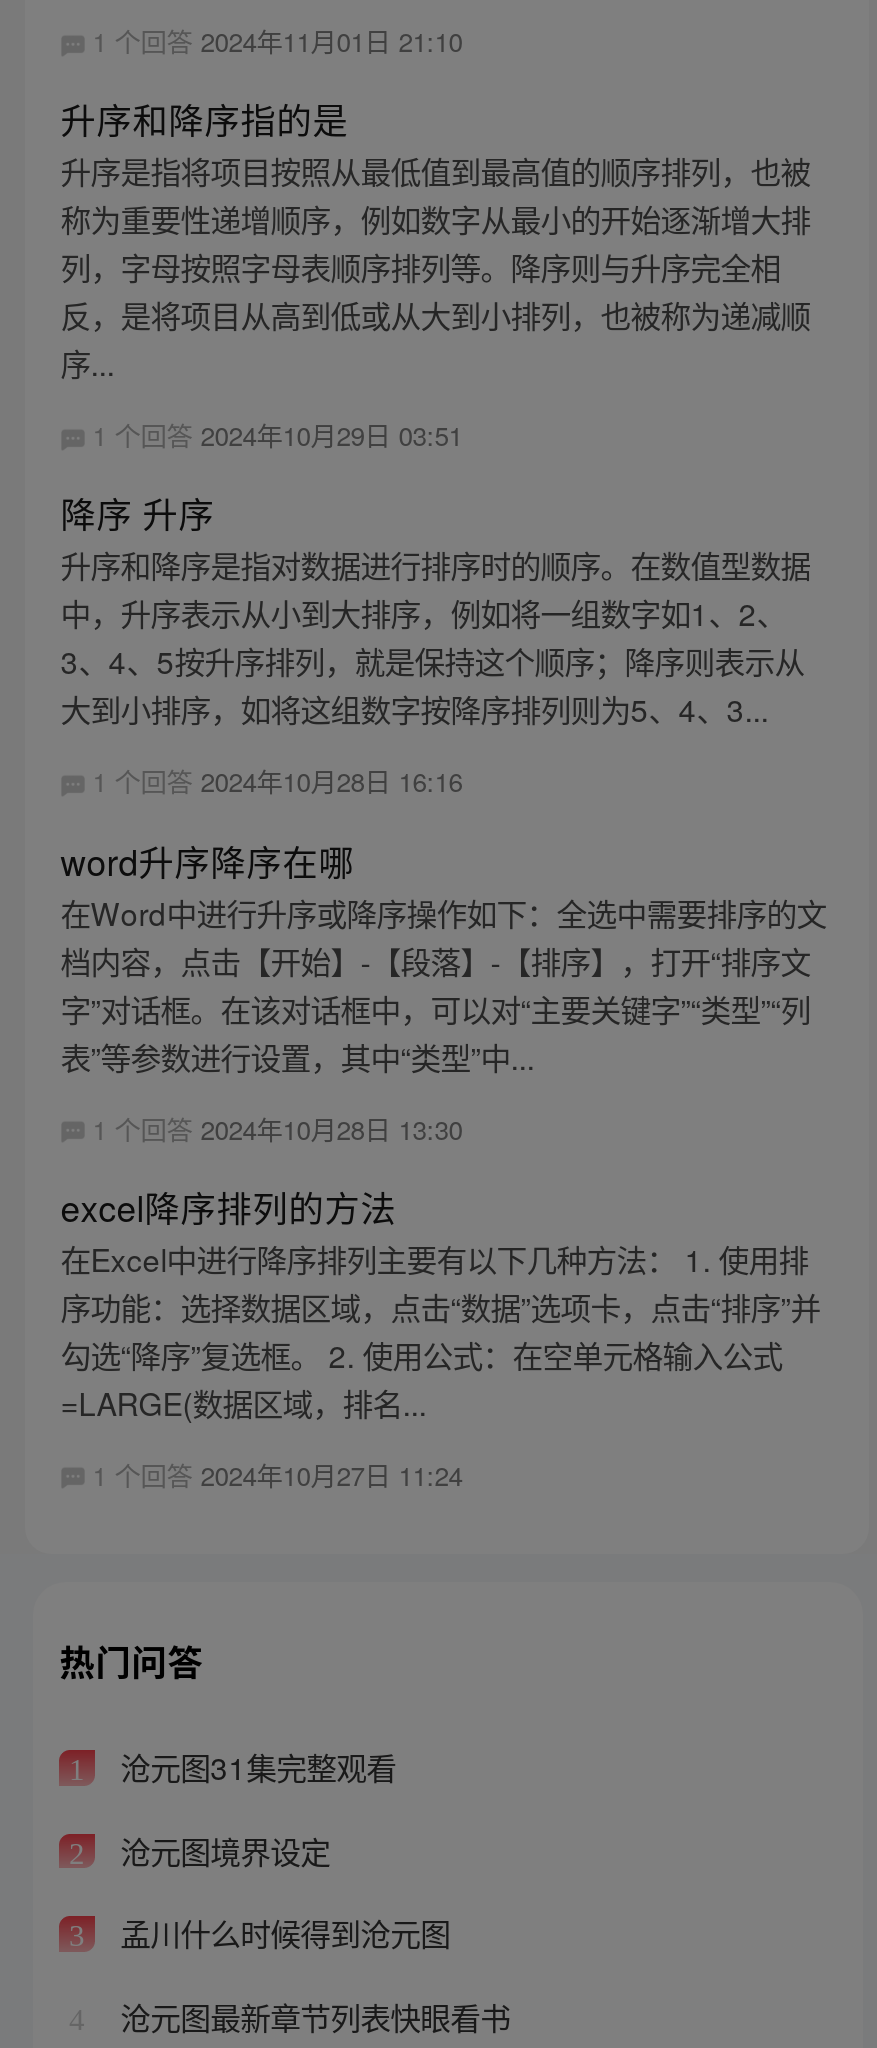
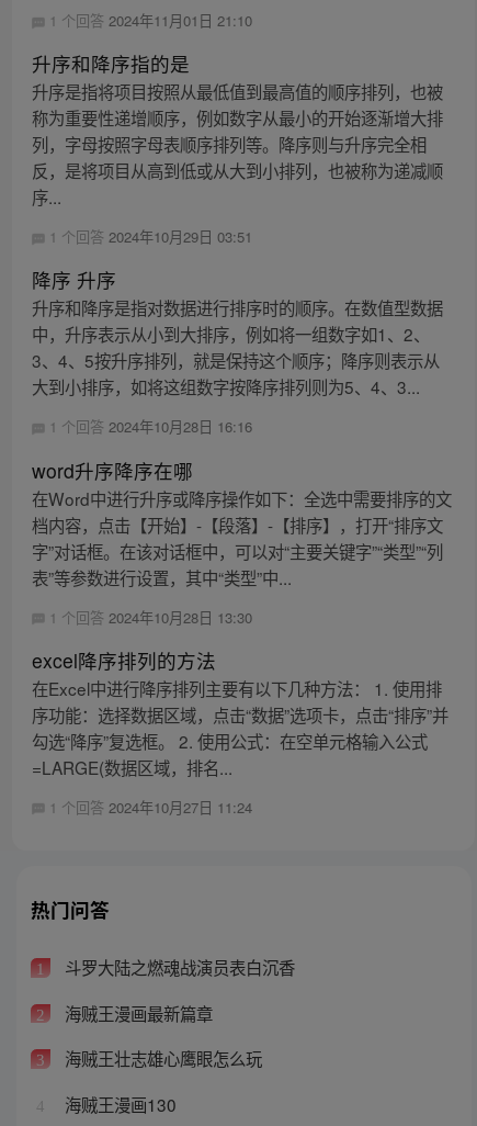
- 沧元图31集完整观看
+ 斗罗大陆之燃魂战演员表白沉香

- 沧元图境界设定
+ 海贼王漫画最新篇章

- 孟川什么时候得到沧元图
+ 海贼王壮志雄心鹰眼怎么玩

- 沧元图最新章节列表快眼看书
+ 海贼王漫画130
